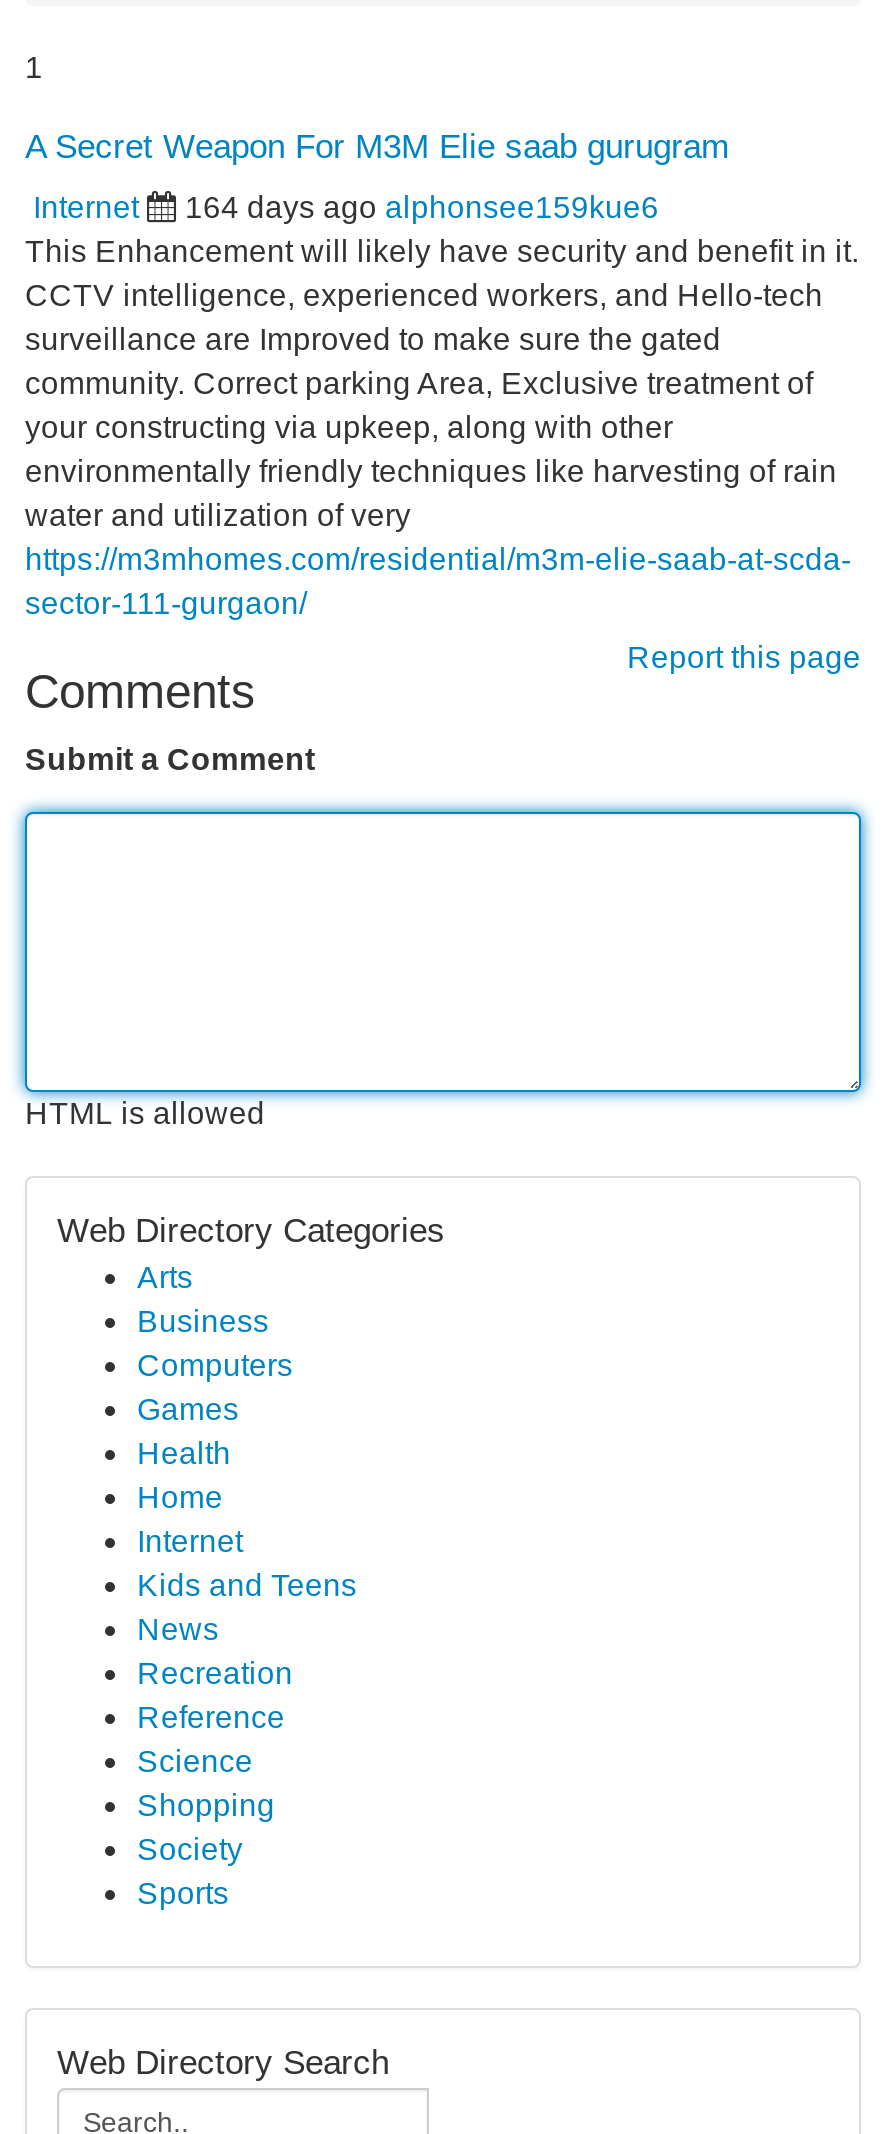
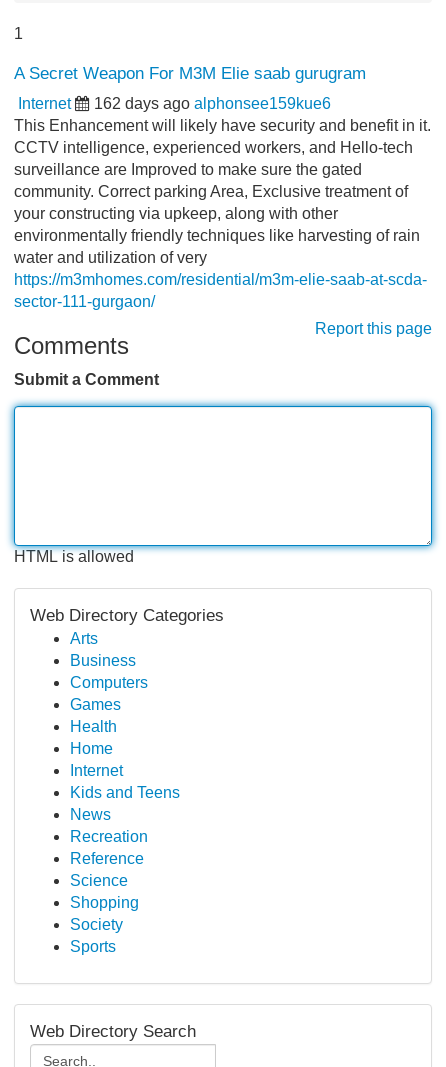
- 164 days ago alphonsee159kue6
+ 162 days ago alphonsee159kue6
